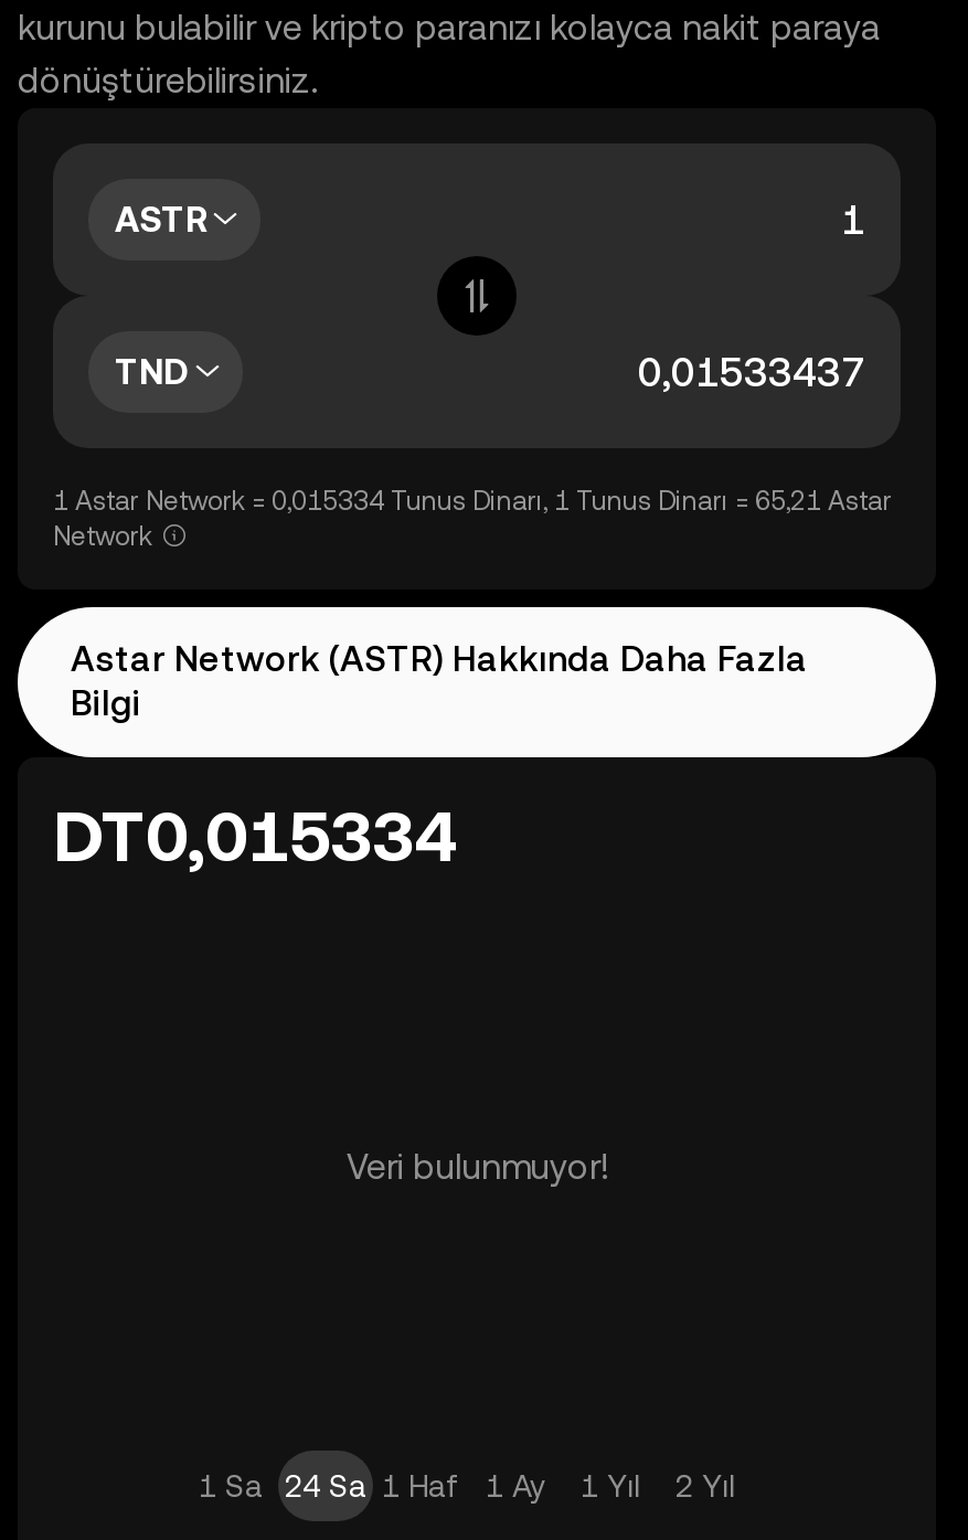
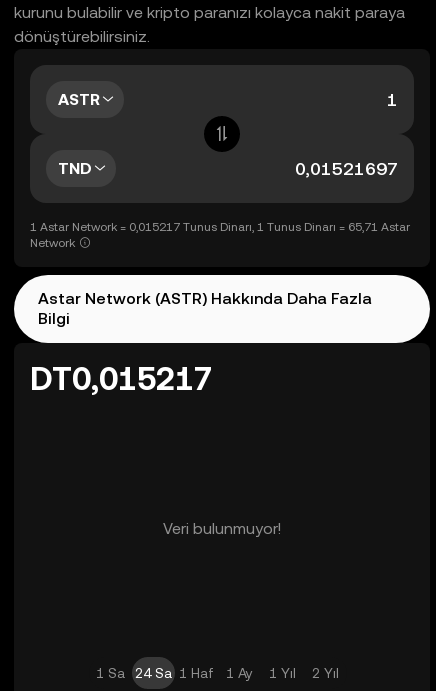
- 1 Astar Network = 0,015334 Tunus Dinarı, 1 Tunus Dinarı = 65,21 Astar
+ 1 Astar Network = 0,015217 Tunus Dinarı, 1 Tunus Dinarı = 65,71 Astar

- DT0,015334
+ DT0,015217
